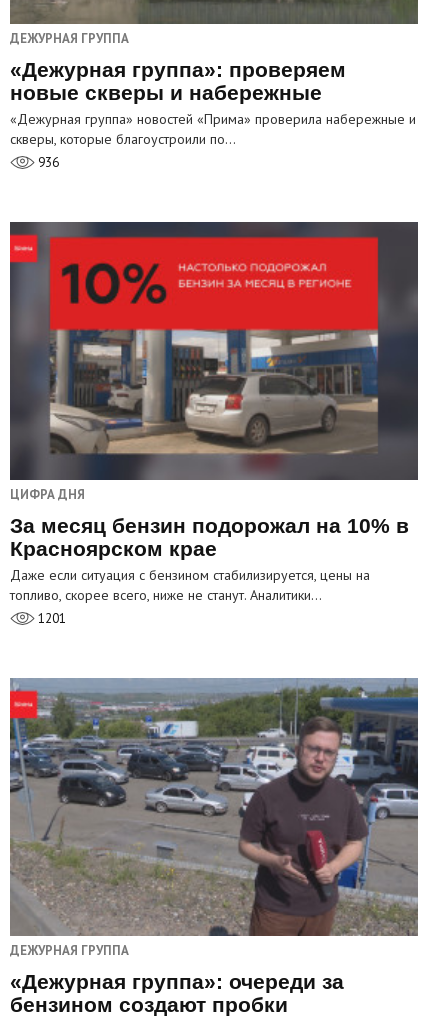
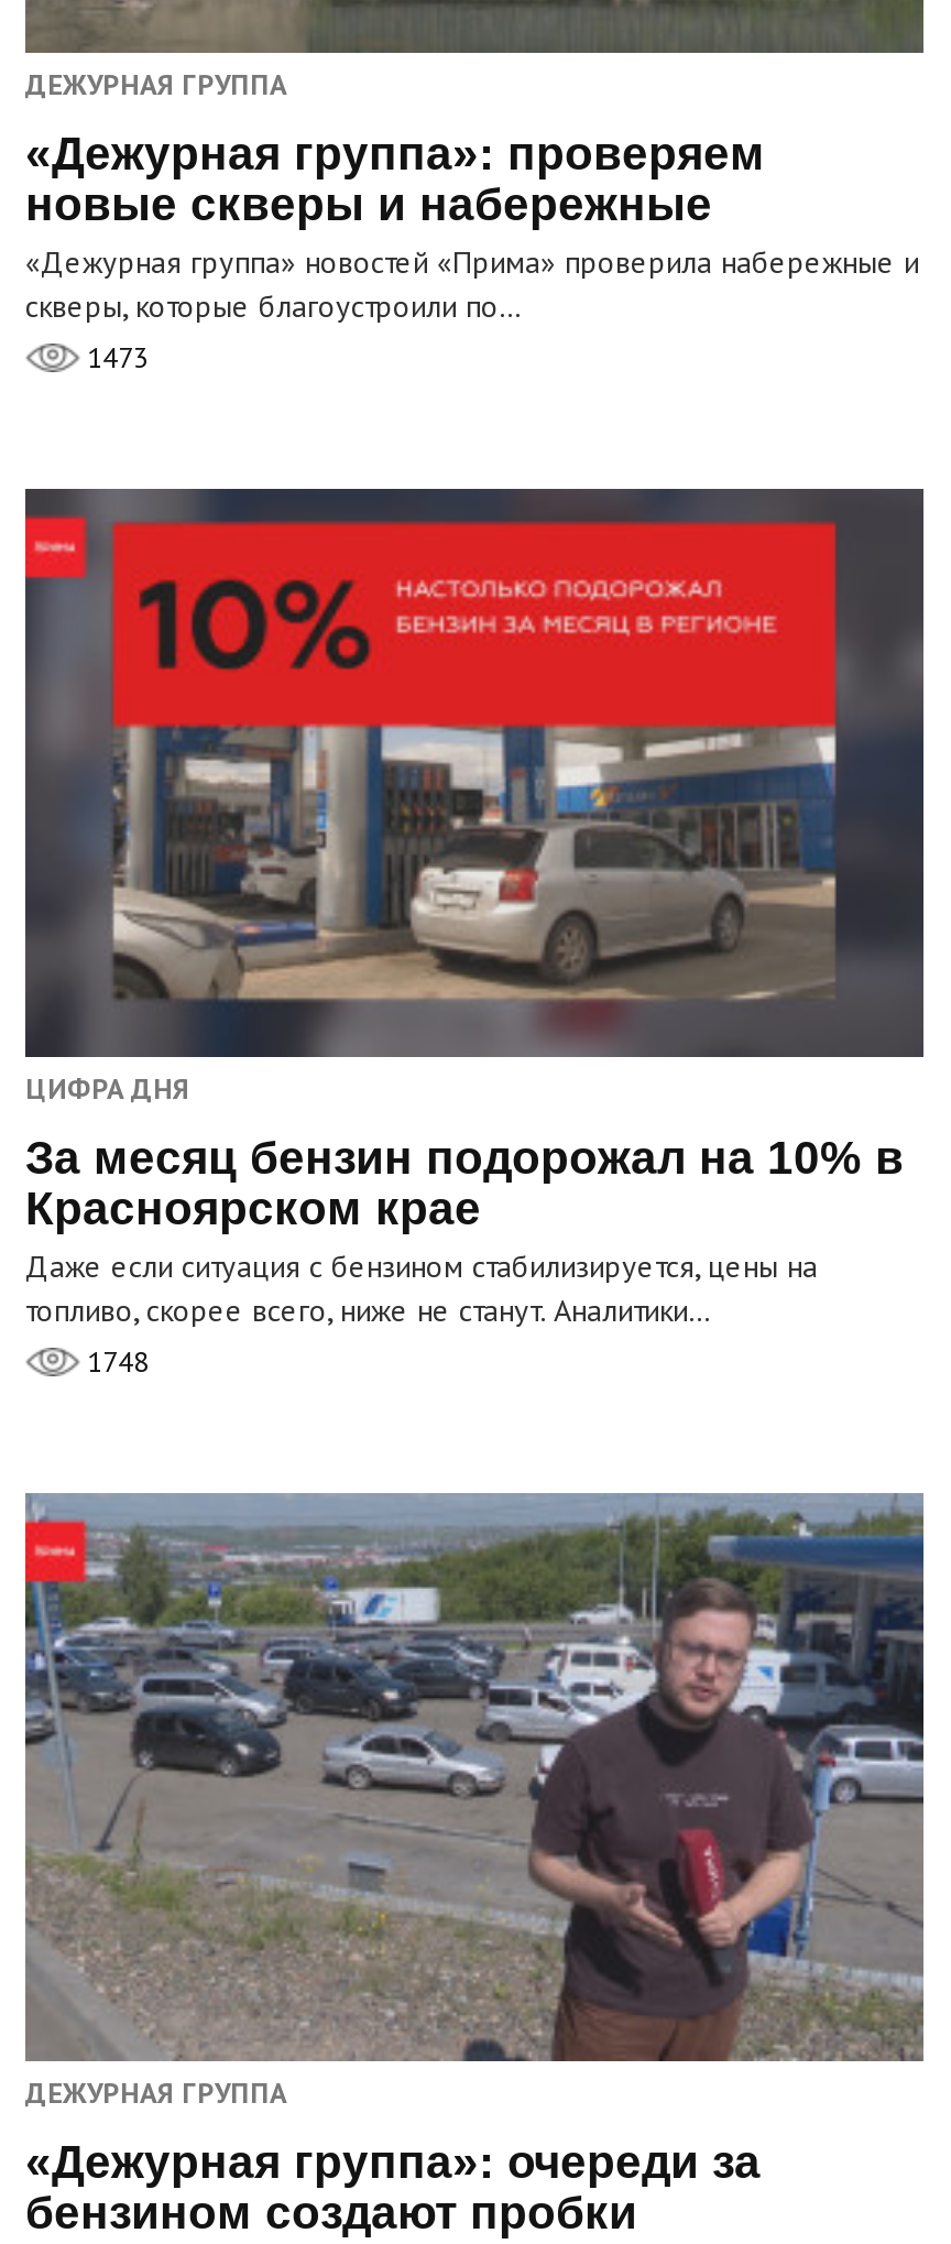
- 936
+ 1473

- 1201
+ 1748
